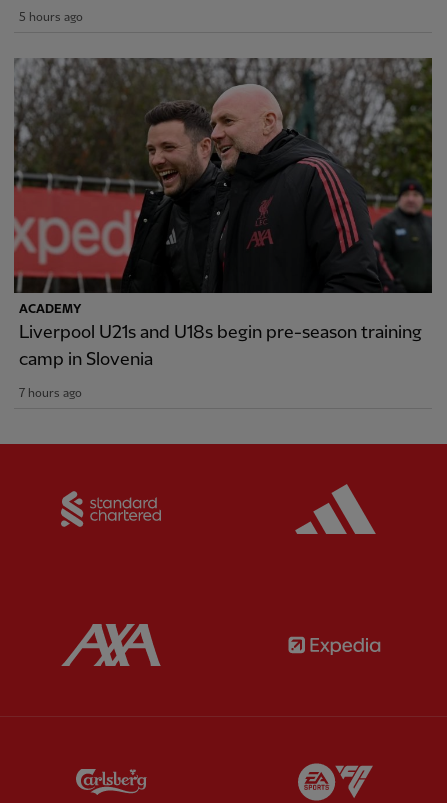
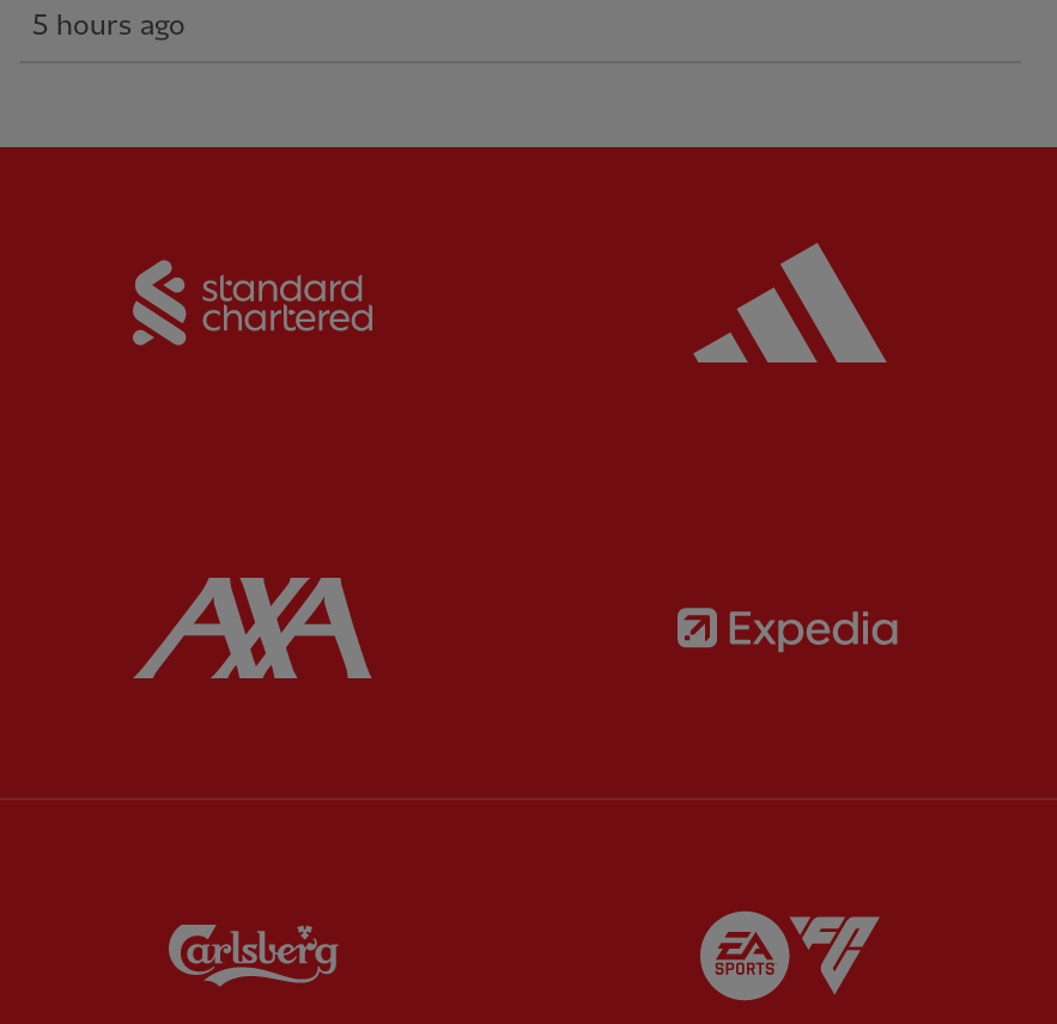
- [image]
- ACADEMY
- Liverpool U21s and U18s begin pre-season training
- camp in Slovenia
- 7 hours ago
